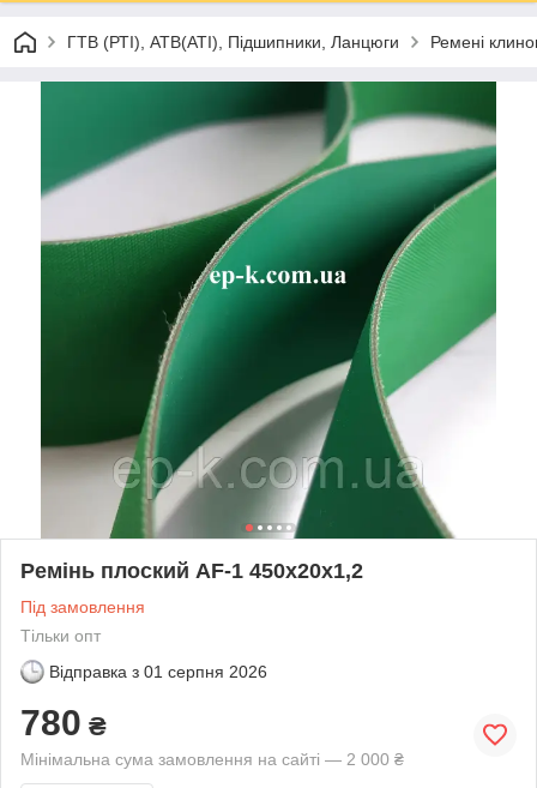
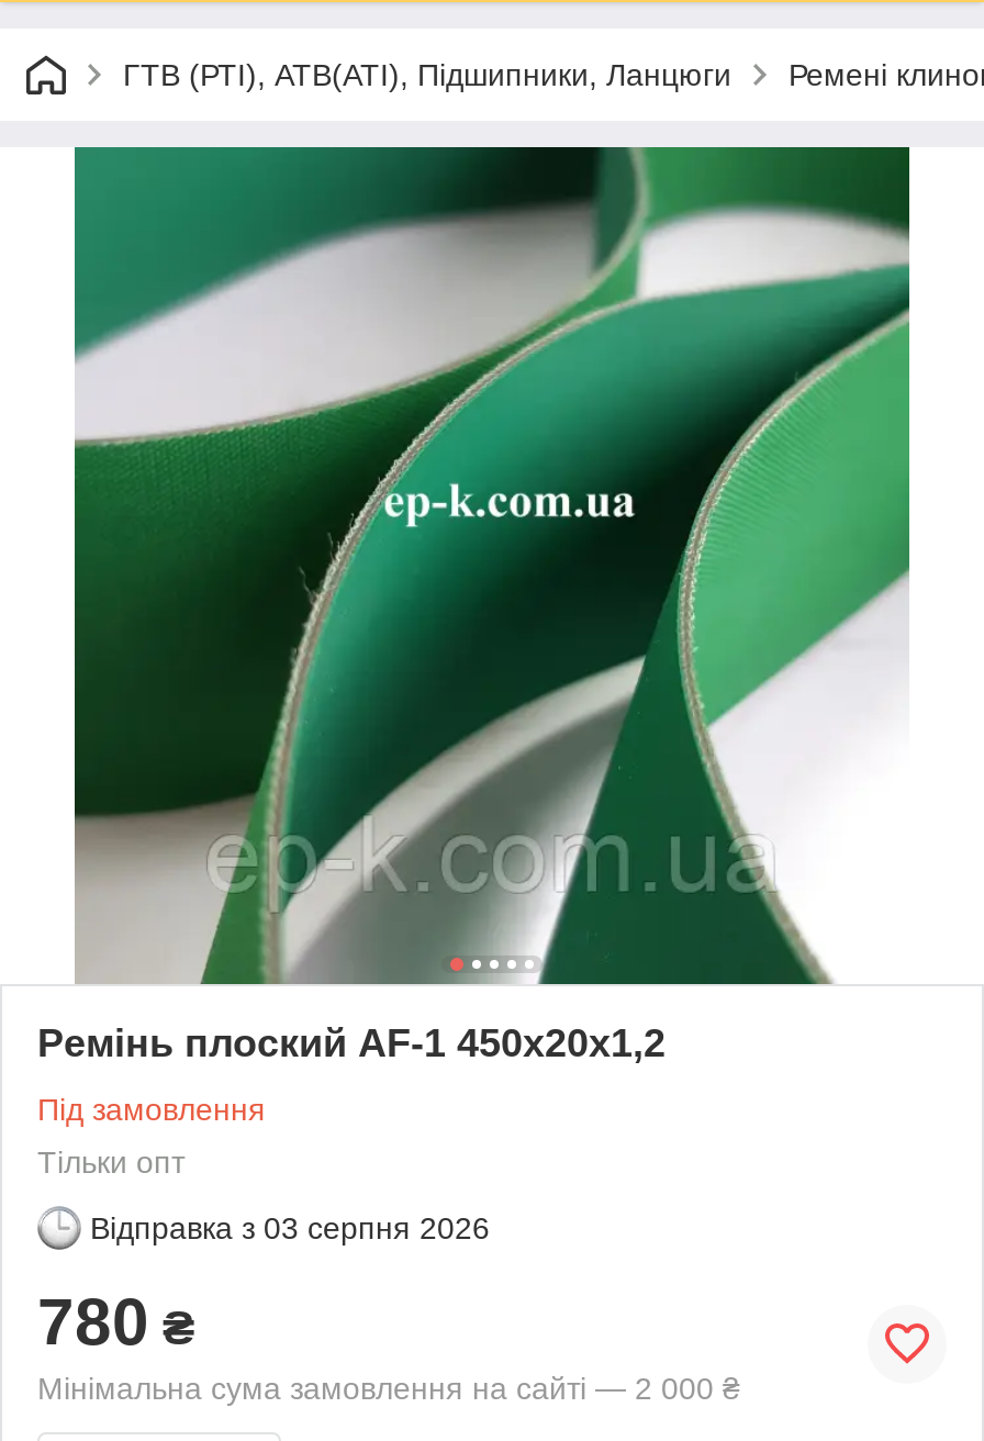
- Відправка з 01 серпня 2026
+ Відправка з 03 серпня 2026
